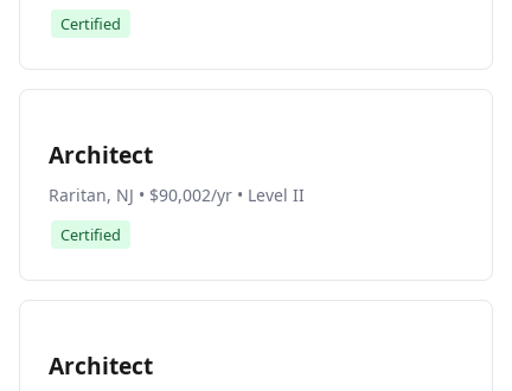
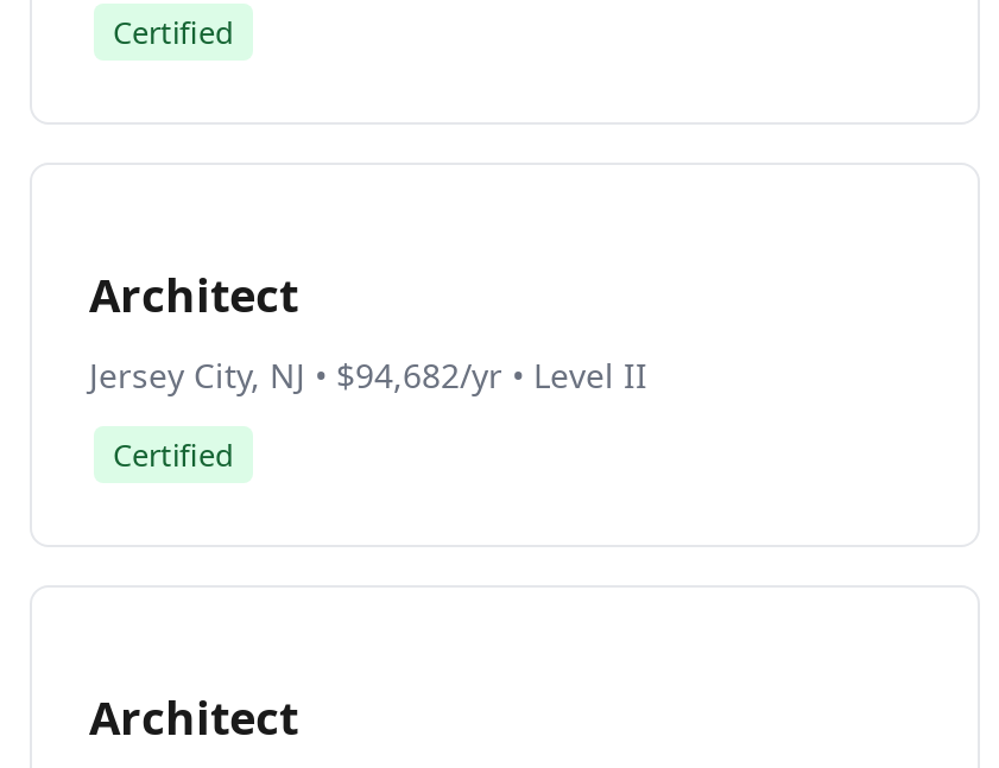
- Raritan, NJ • $90,002/yr • Level II
+ Jersey City, NJ • $94,682/yr • Level II
